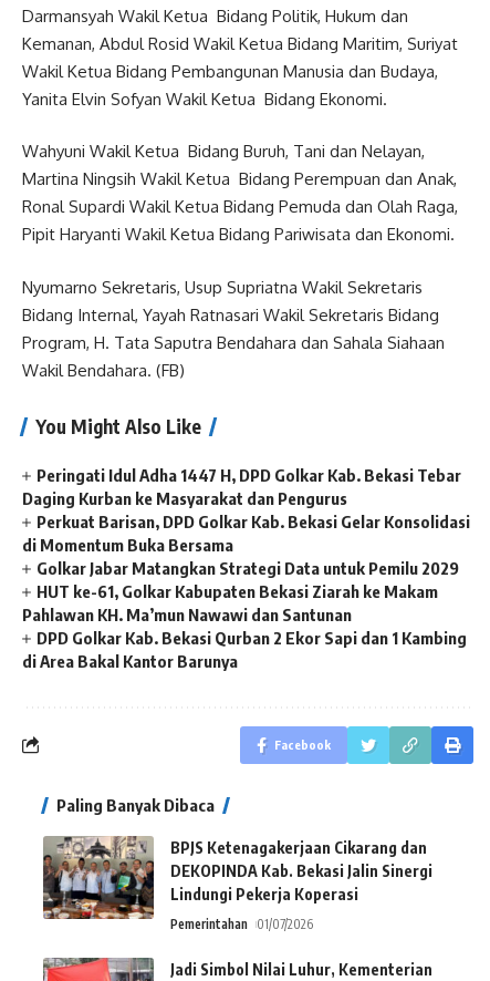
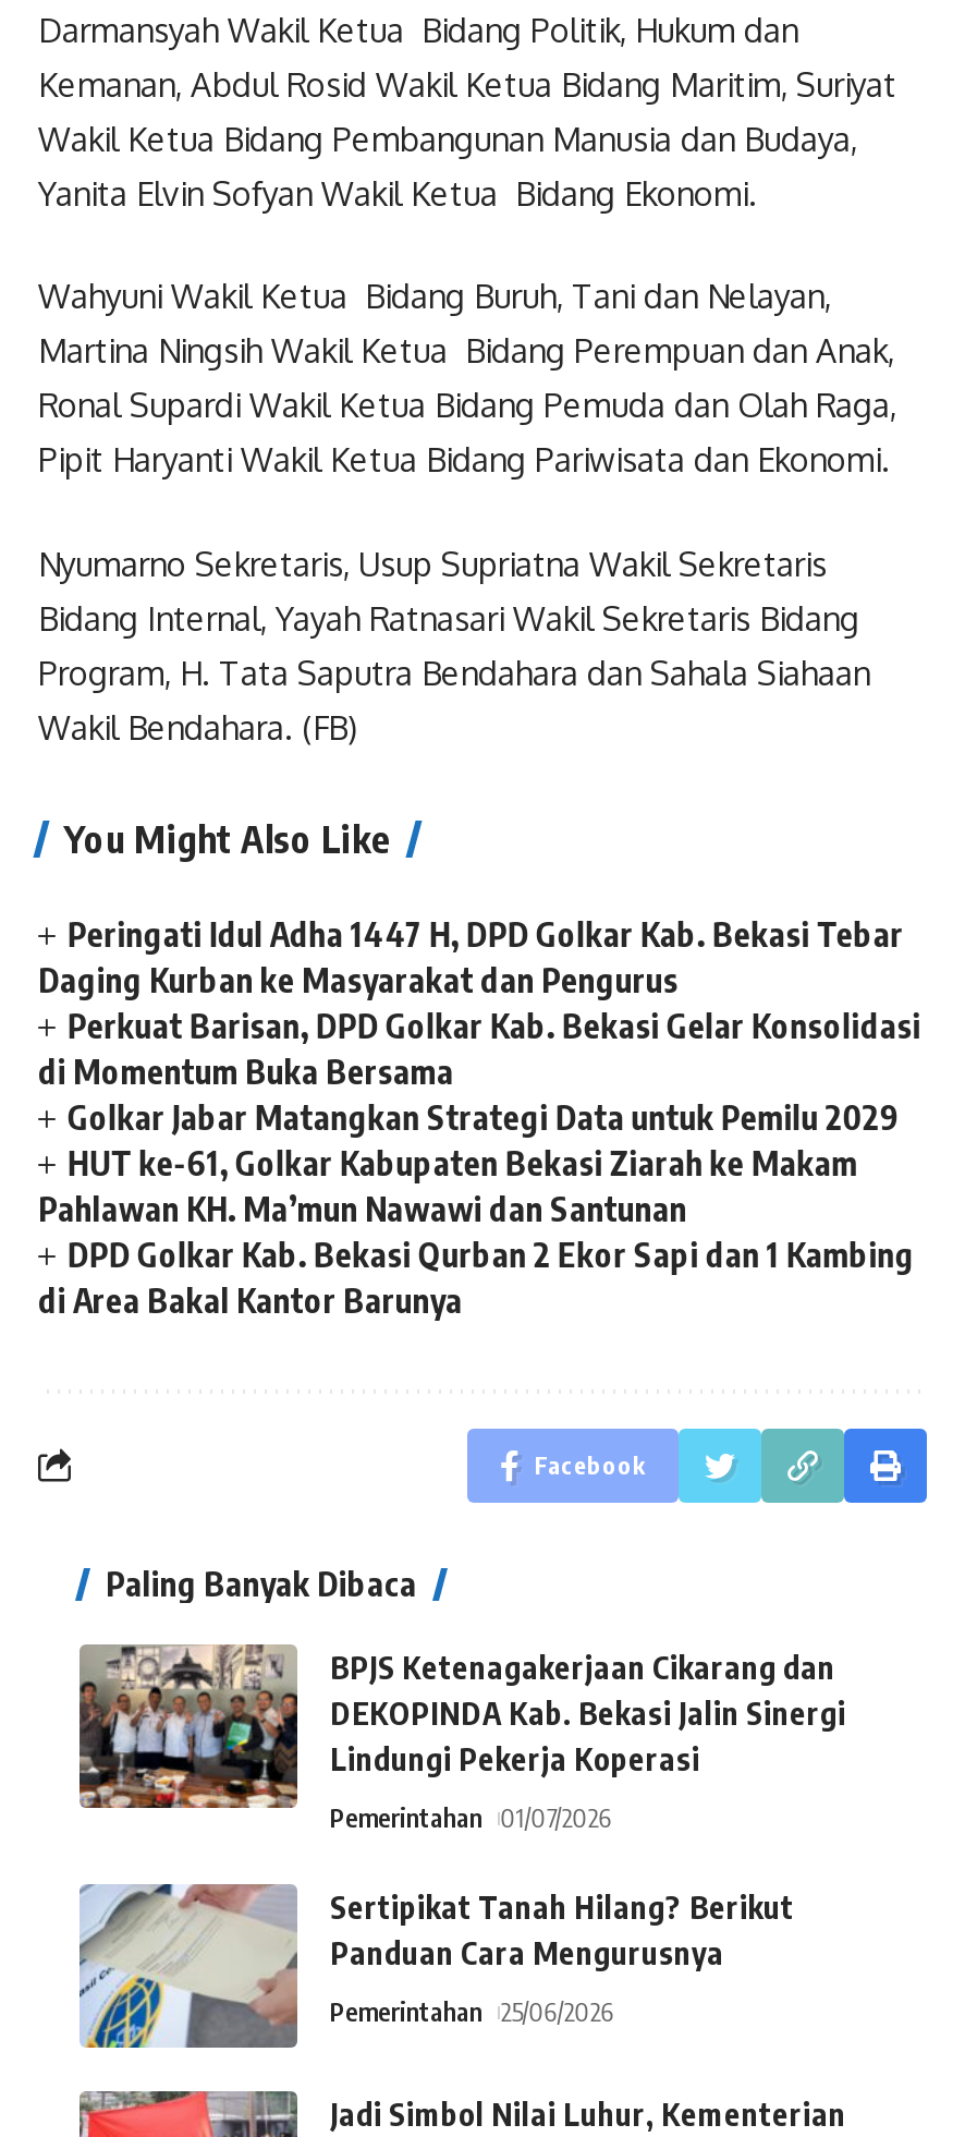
+ [image]
+ Sertipikat Tanah Hilang? Berikut
+ Panduan Cara Mengurusnya
+ Pemerintahan 25/06/2026
